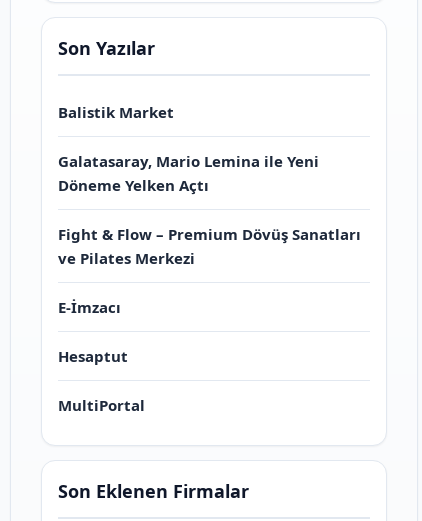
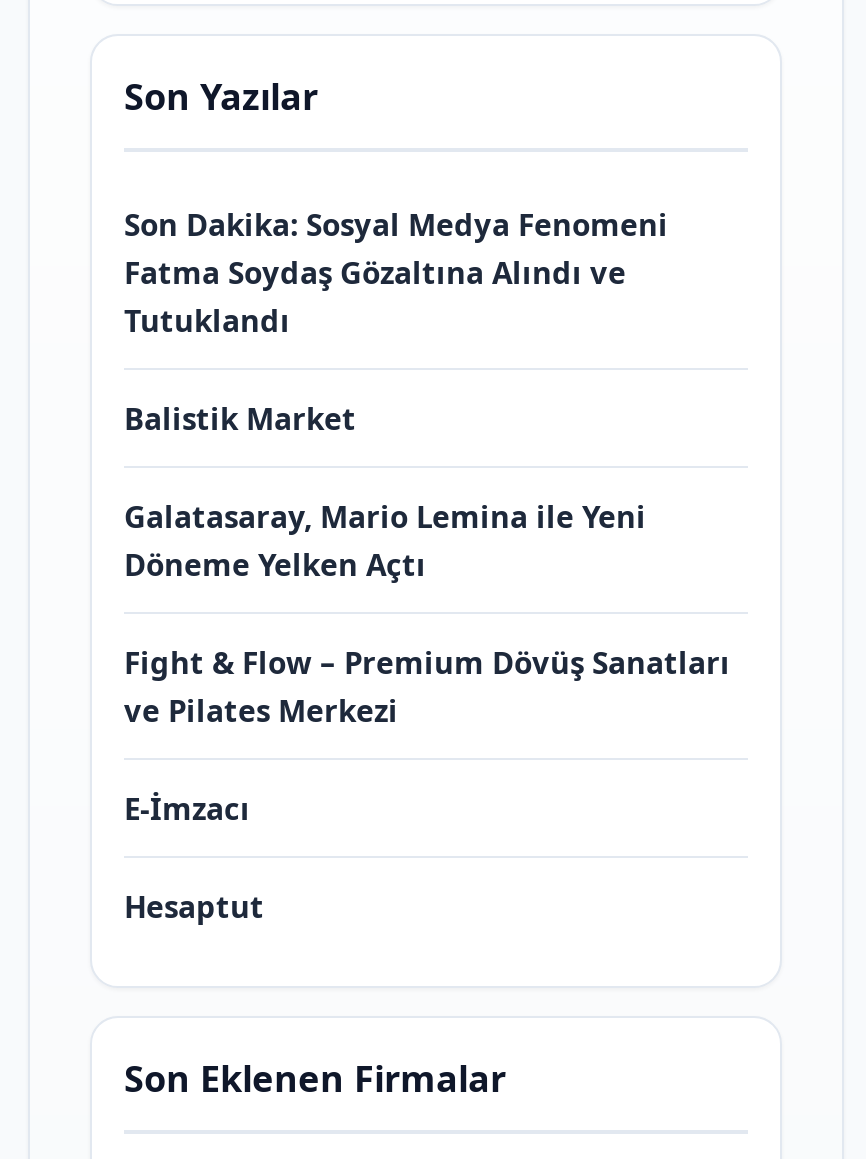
+ Son Dakika: Sosyal Medya Fenomeni
+ Fatma Soydaş Gözaltına Alındı ve
+ Tutuklandı

moved down: Balistik Market | Galatasaray, Mario Lemina ile Yeni | Döneme Yelken Açtı | Fight & Flow – Premium Dövüş Sanatları | ve Pilates Merkezi | E-İmzacı | Hesaptut

- MultiPortal
